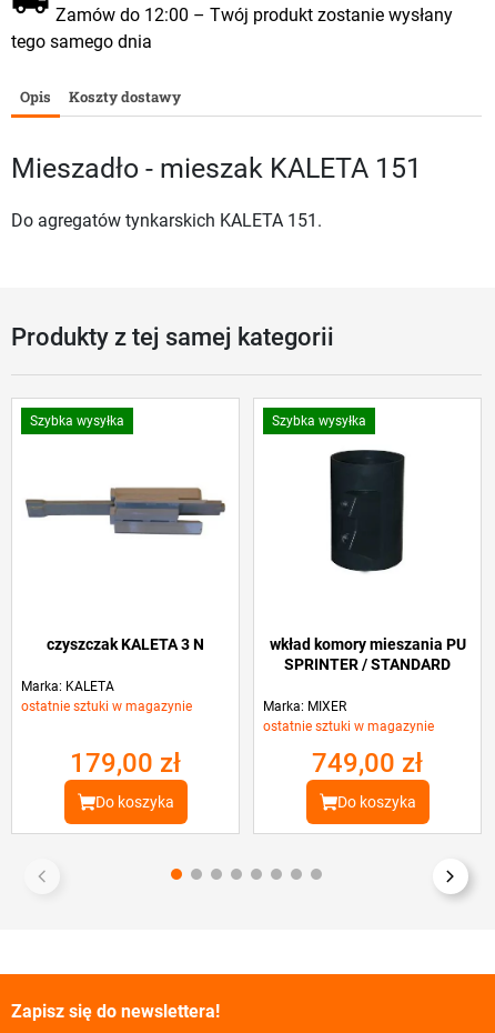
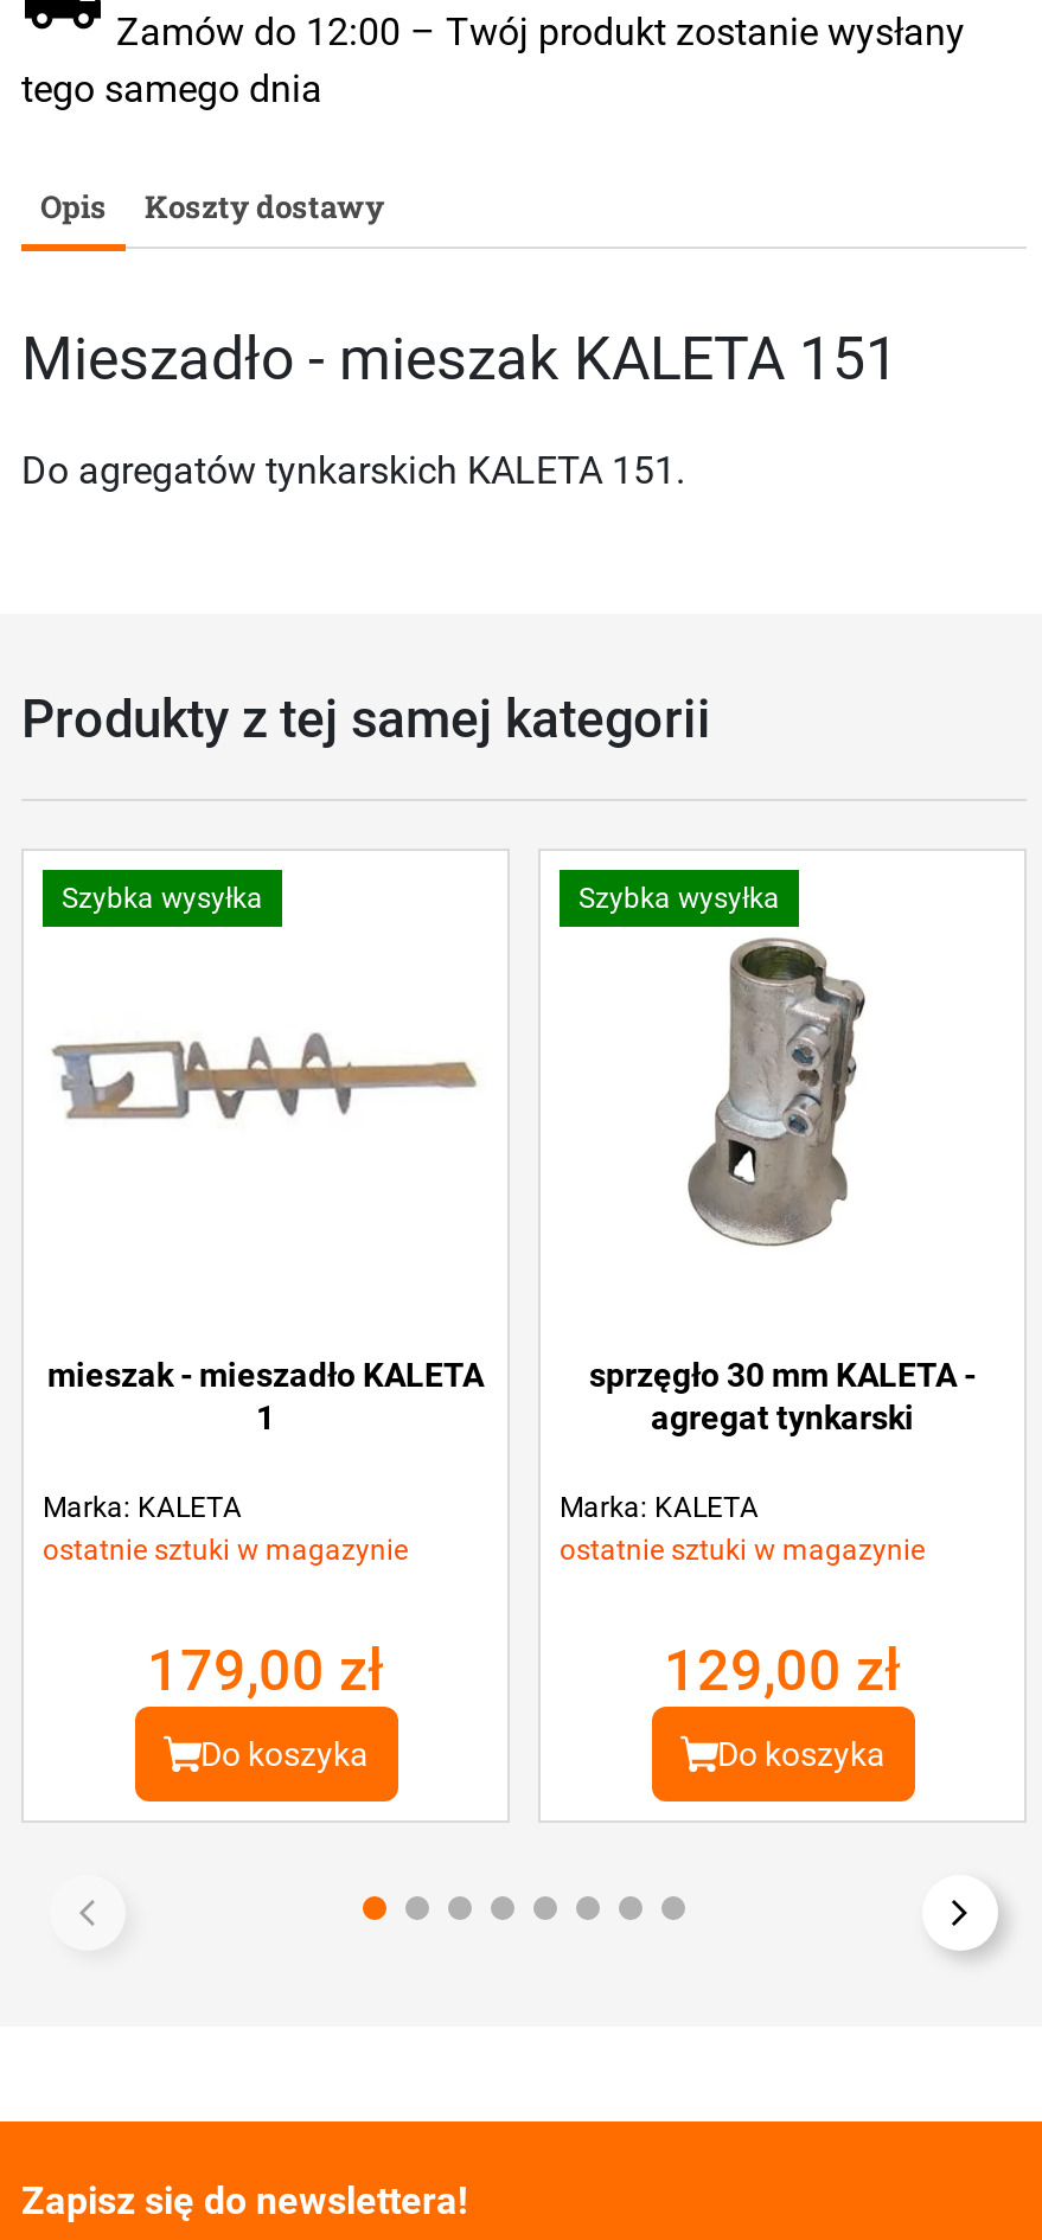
- [image]
+ [image]

- [image]
+ [image]

- czyszczak KALETA 3 N
+ mieszak - mieszadło KALETA
+ 1

- wkład komory mieszania PU
- SPRINTER / STANDARD
+ sprzęgło 30 mm KALETA -
+ agregat tynkarski

- Marka: MIXER
+ Marka: KALETA

- 749,00 zł
+ 129,00 zł
